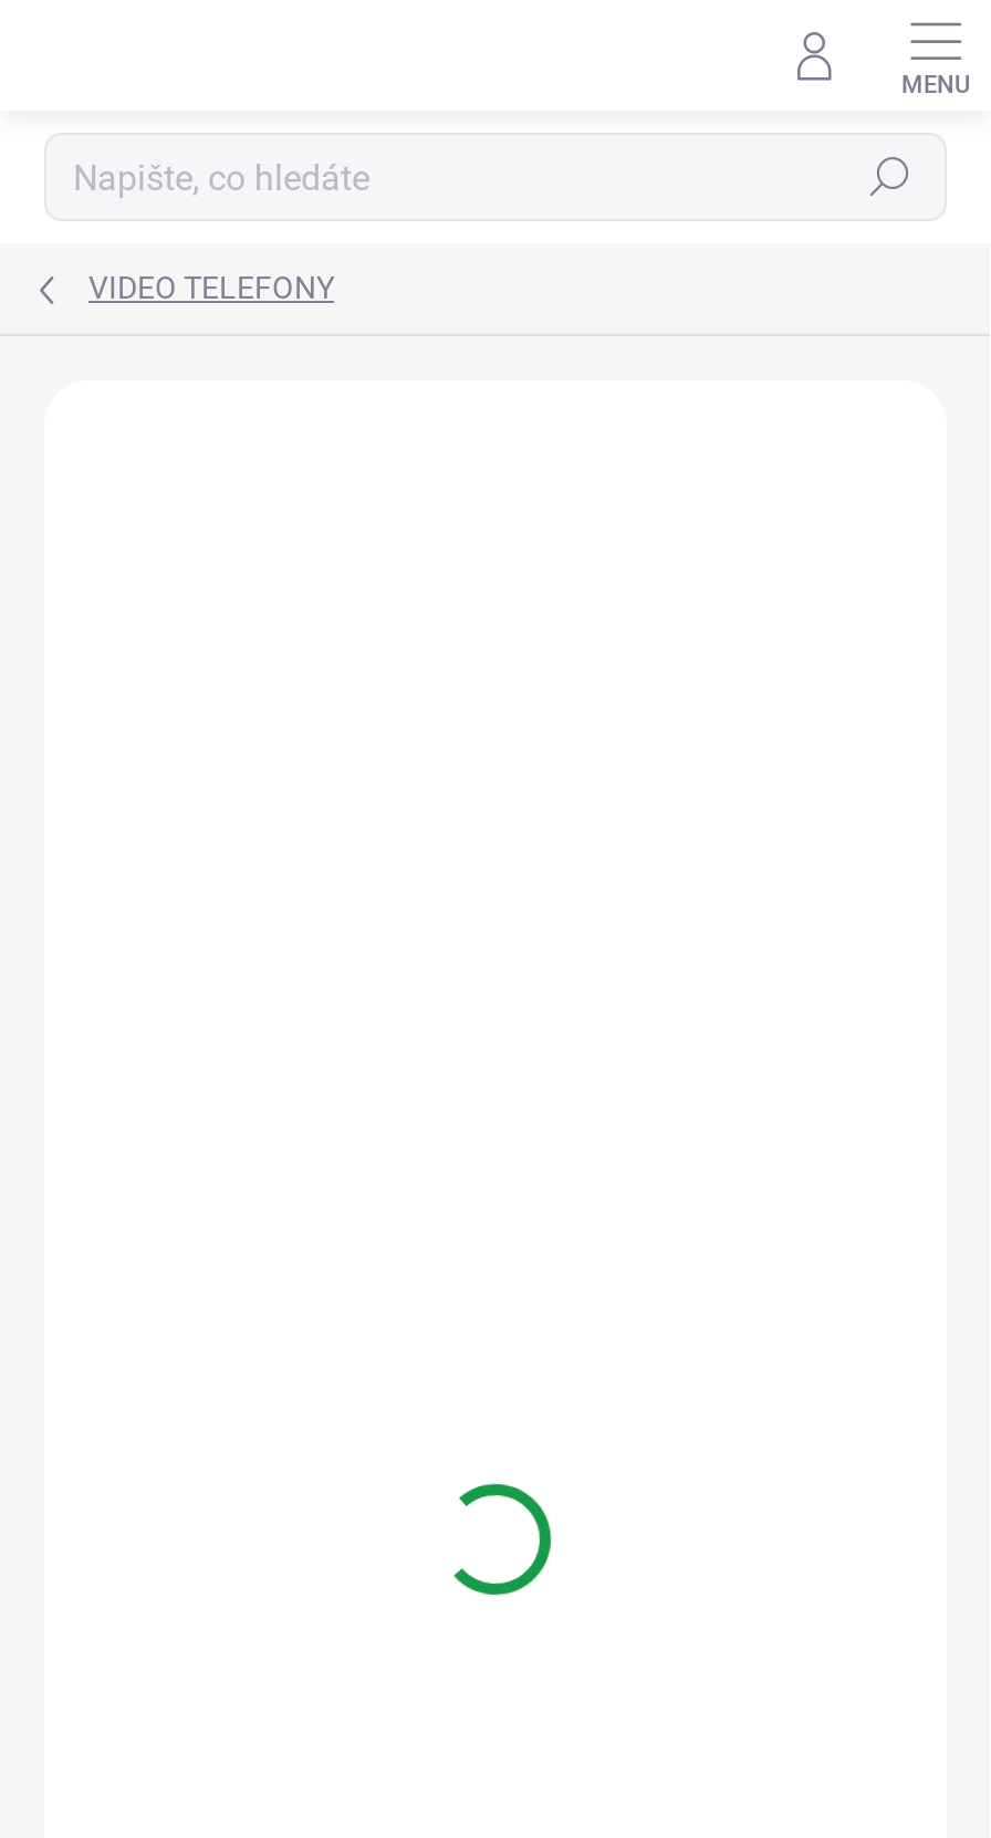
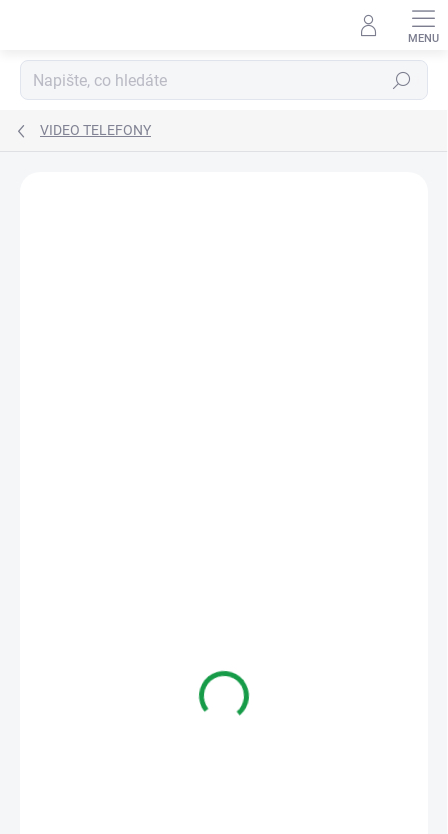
- [image]
+ [image]
